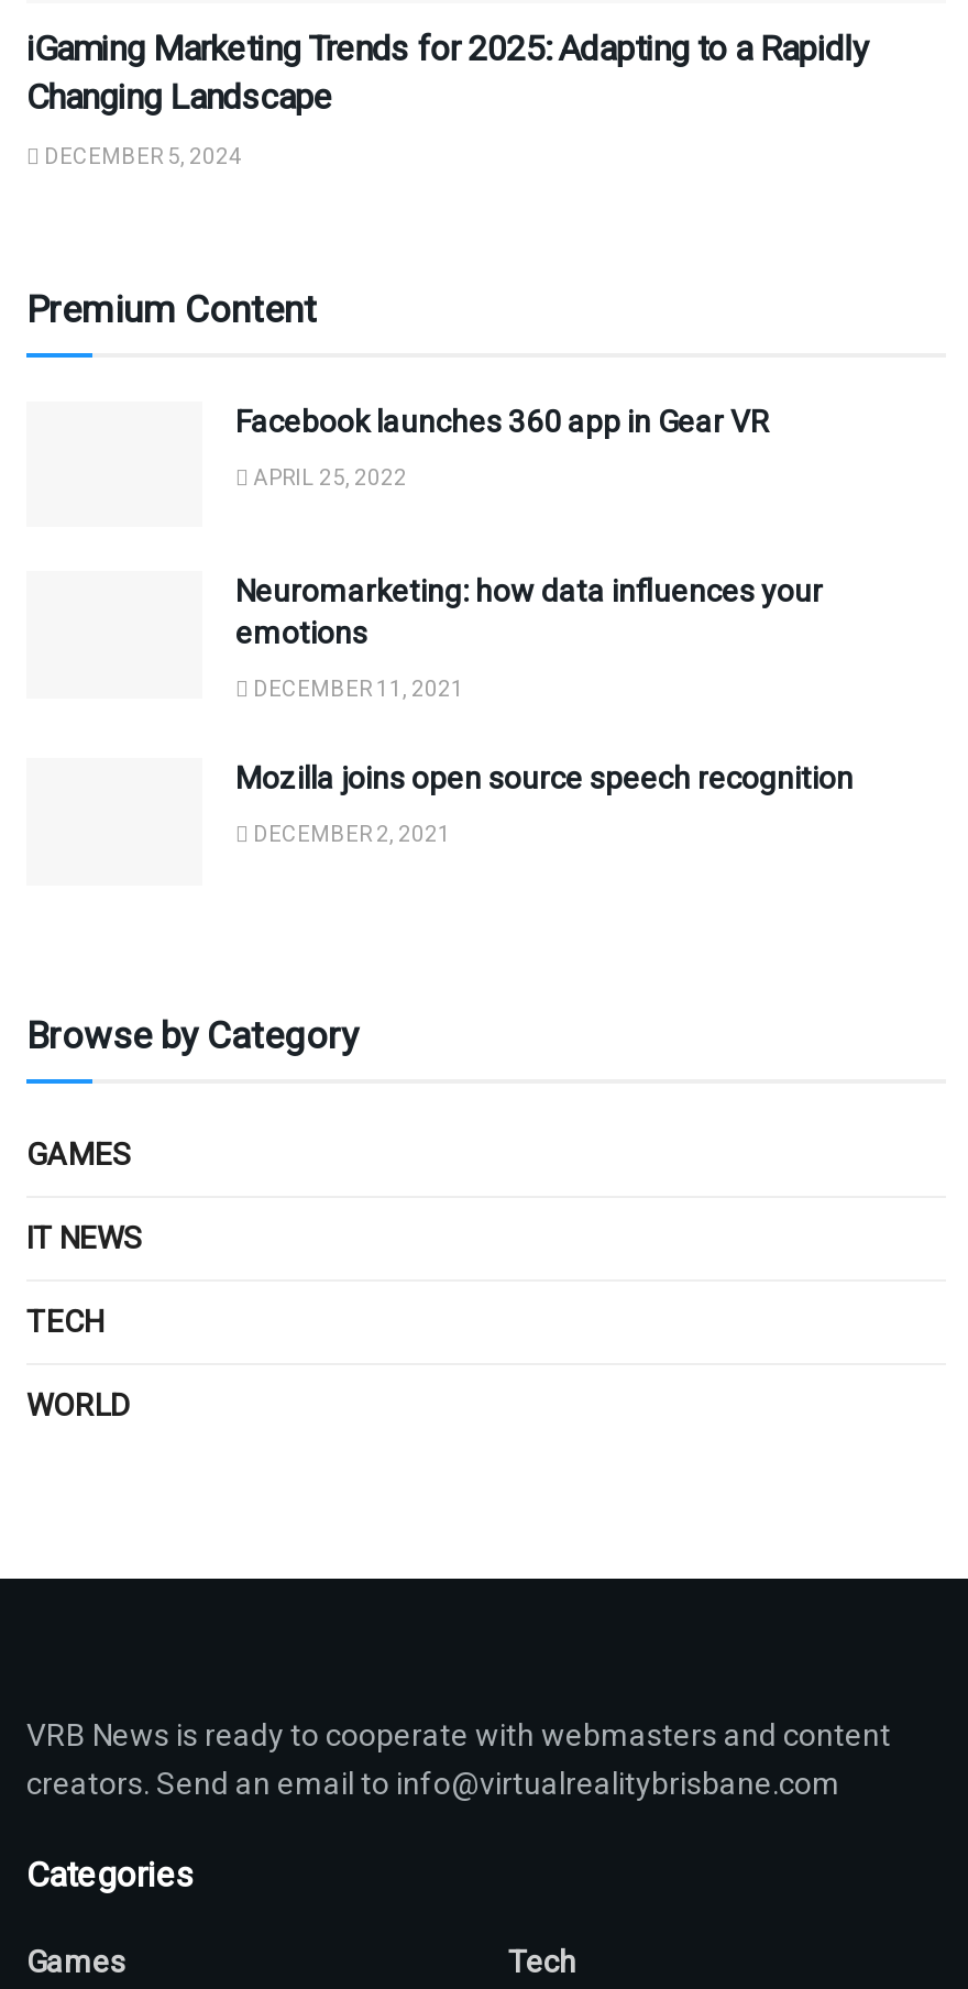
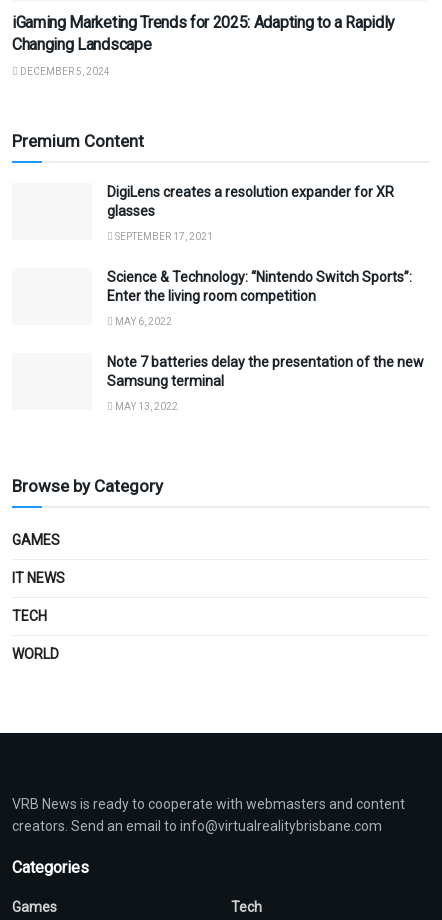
- Facebook launches 360 app in Gear VR
+ DigiLens creates a resolution expander for XR
+ glasses

- APRIL 25, 2022
+ SEPTEMBER 17, 2021

- Neuromarketing: how data influences your
- emotions
+ Science & Technology: “Nintendo Switch Sports”:
+ Enter the living room competition

- DECEMBER 11, 2021
+ MAY 6, 2022

- Mozilla joins open source speech recognition
+ Note 7 batteries delay the presentation of the new
+ Samsung terminal

- DECEMBER 2, 2021
+ MAY 13, 2022
